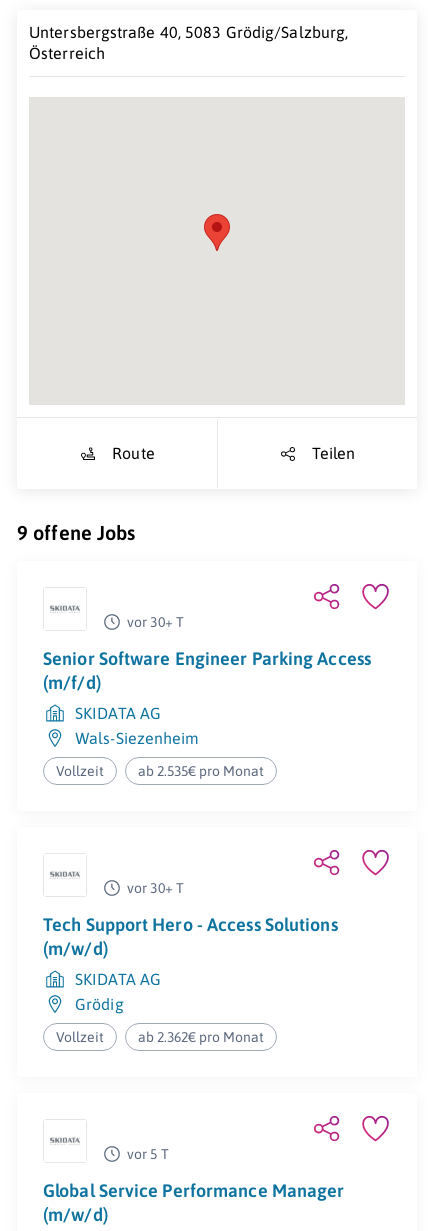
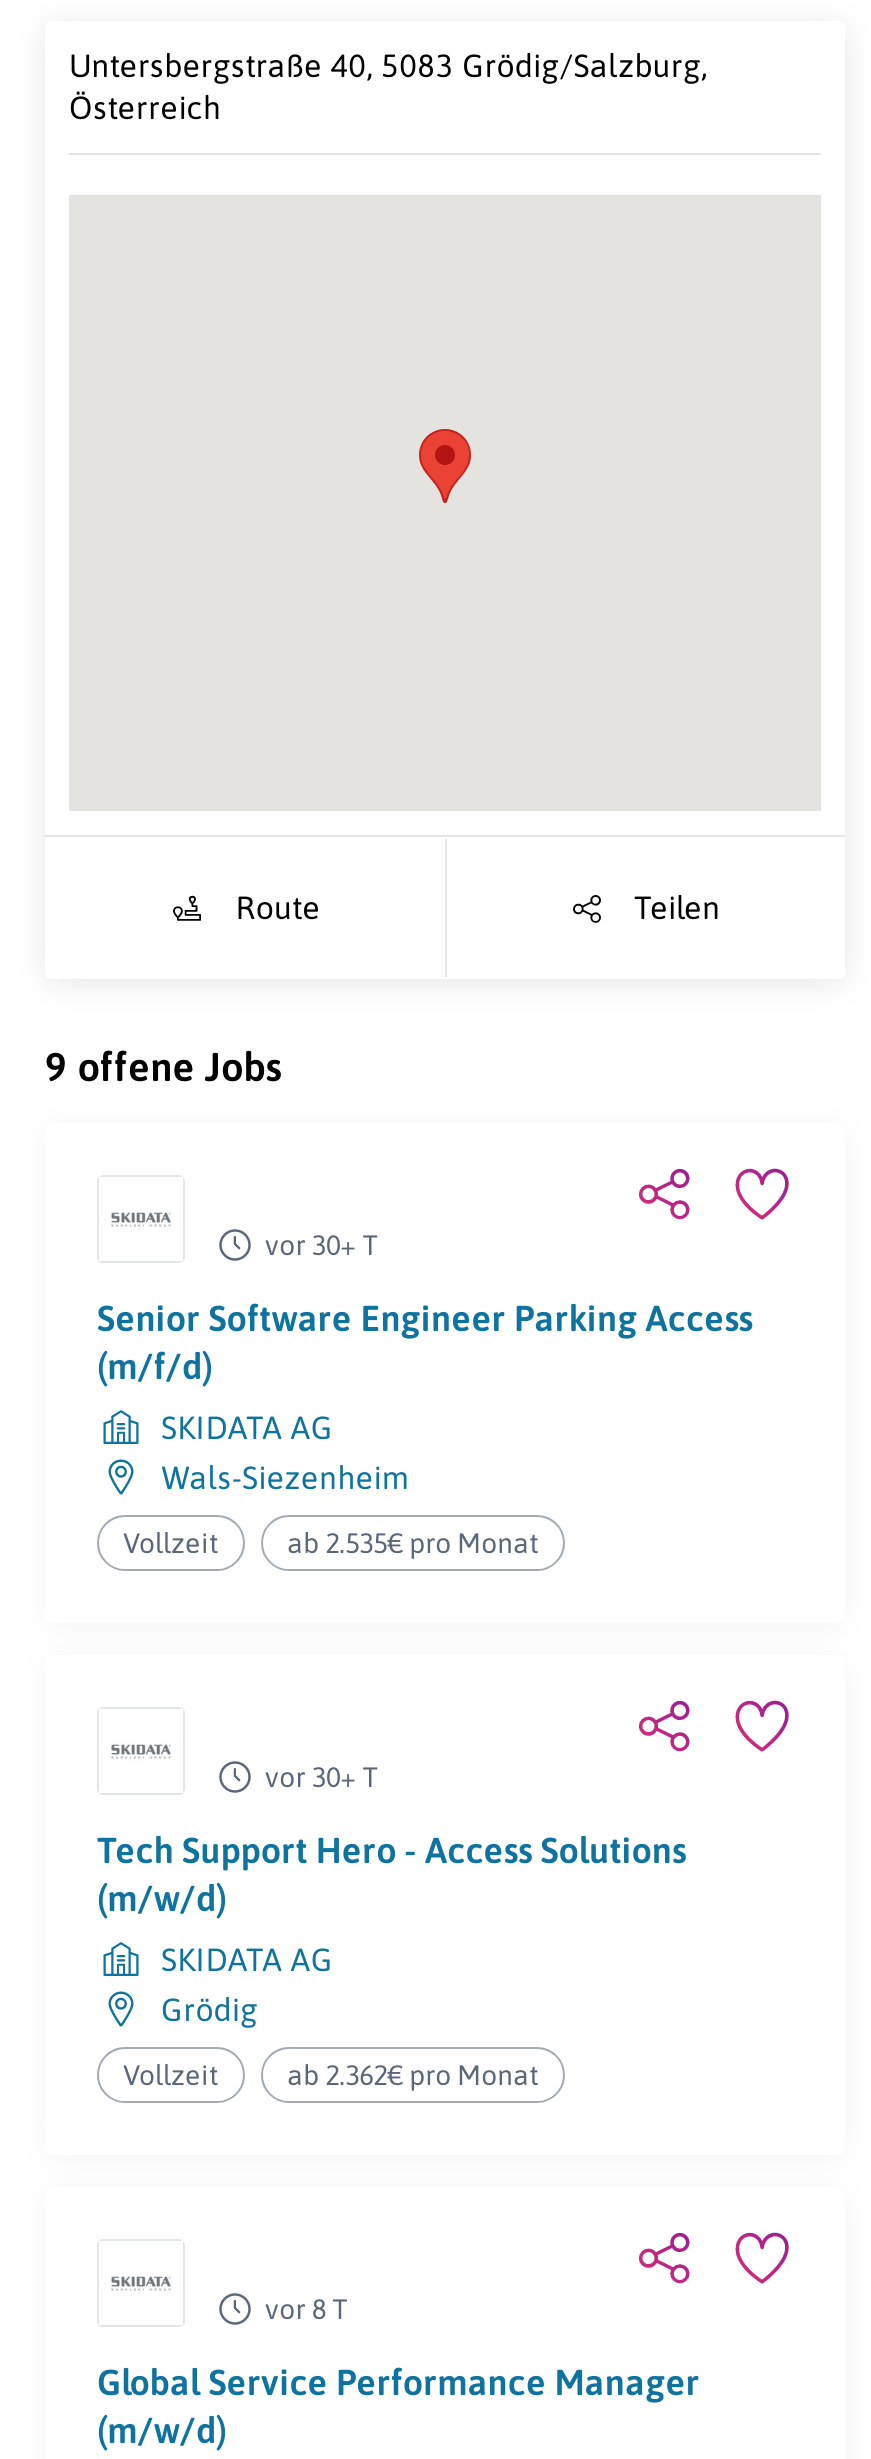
- vor 5 T
+ vor 8 T
